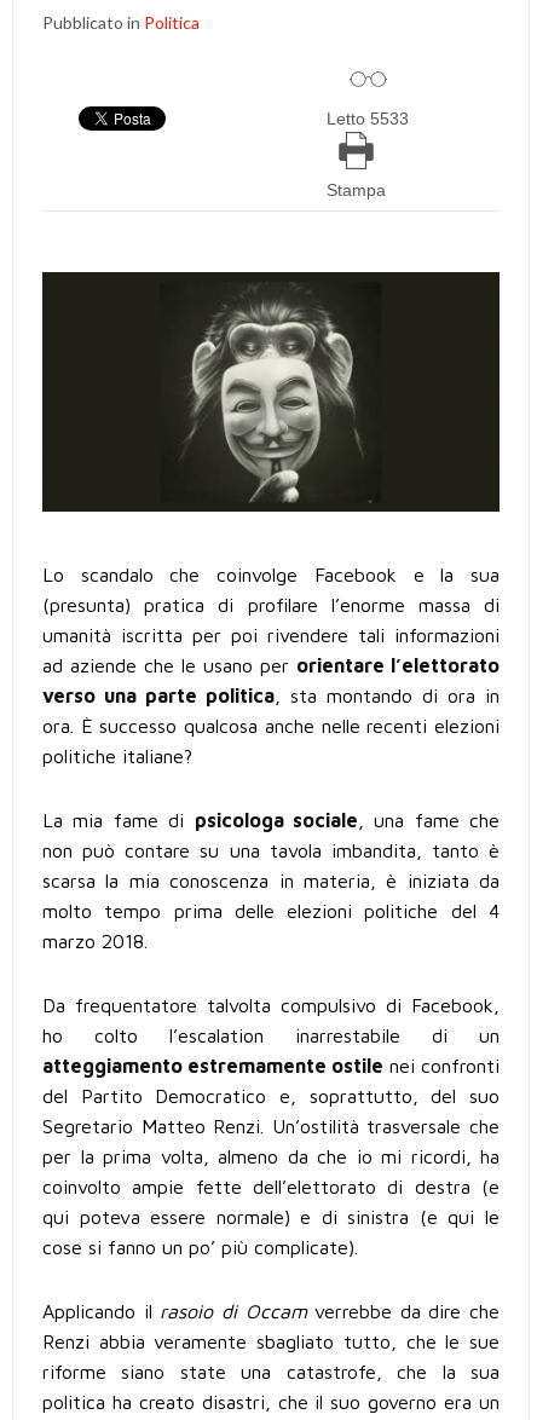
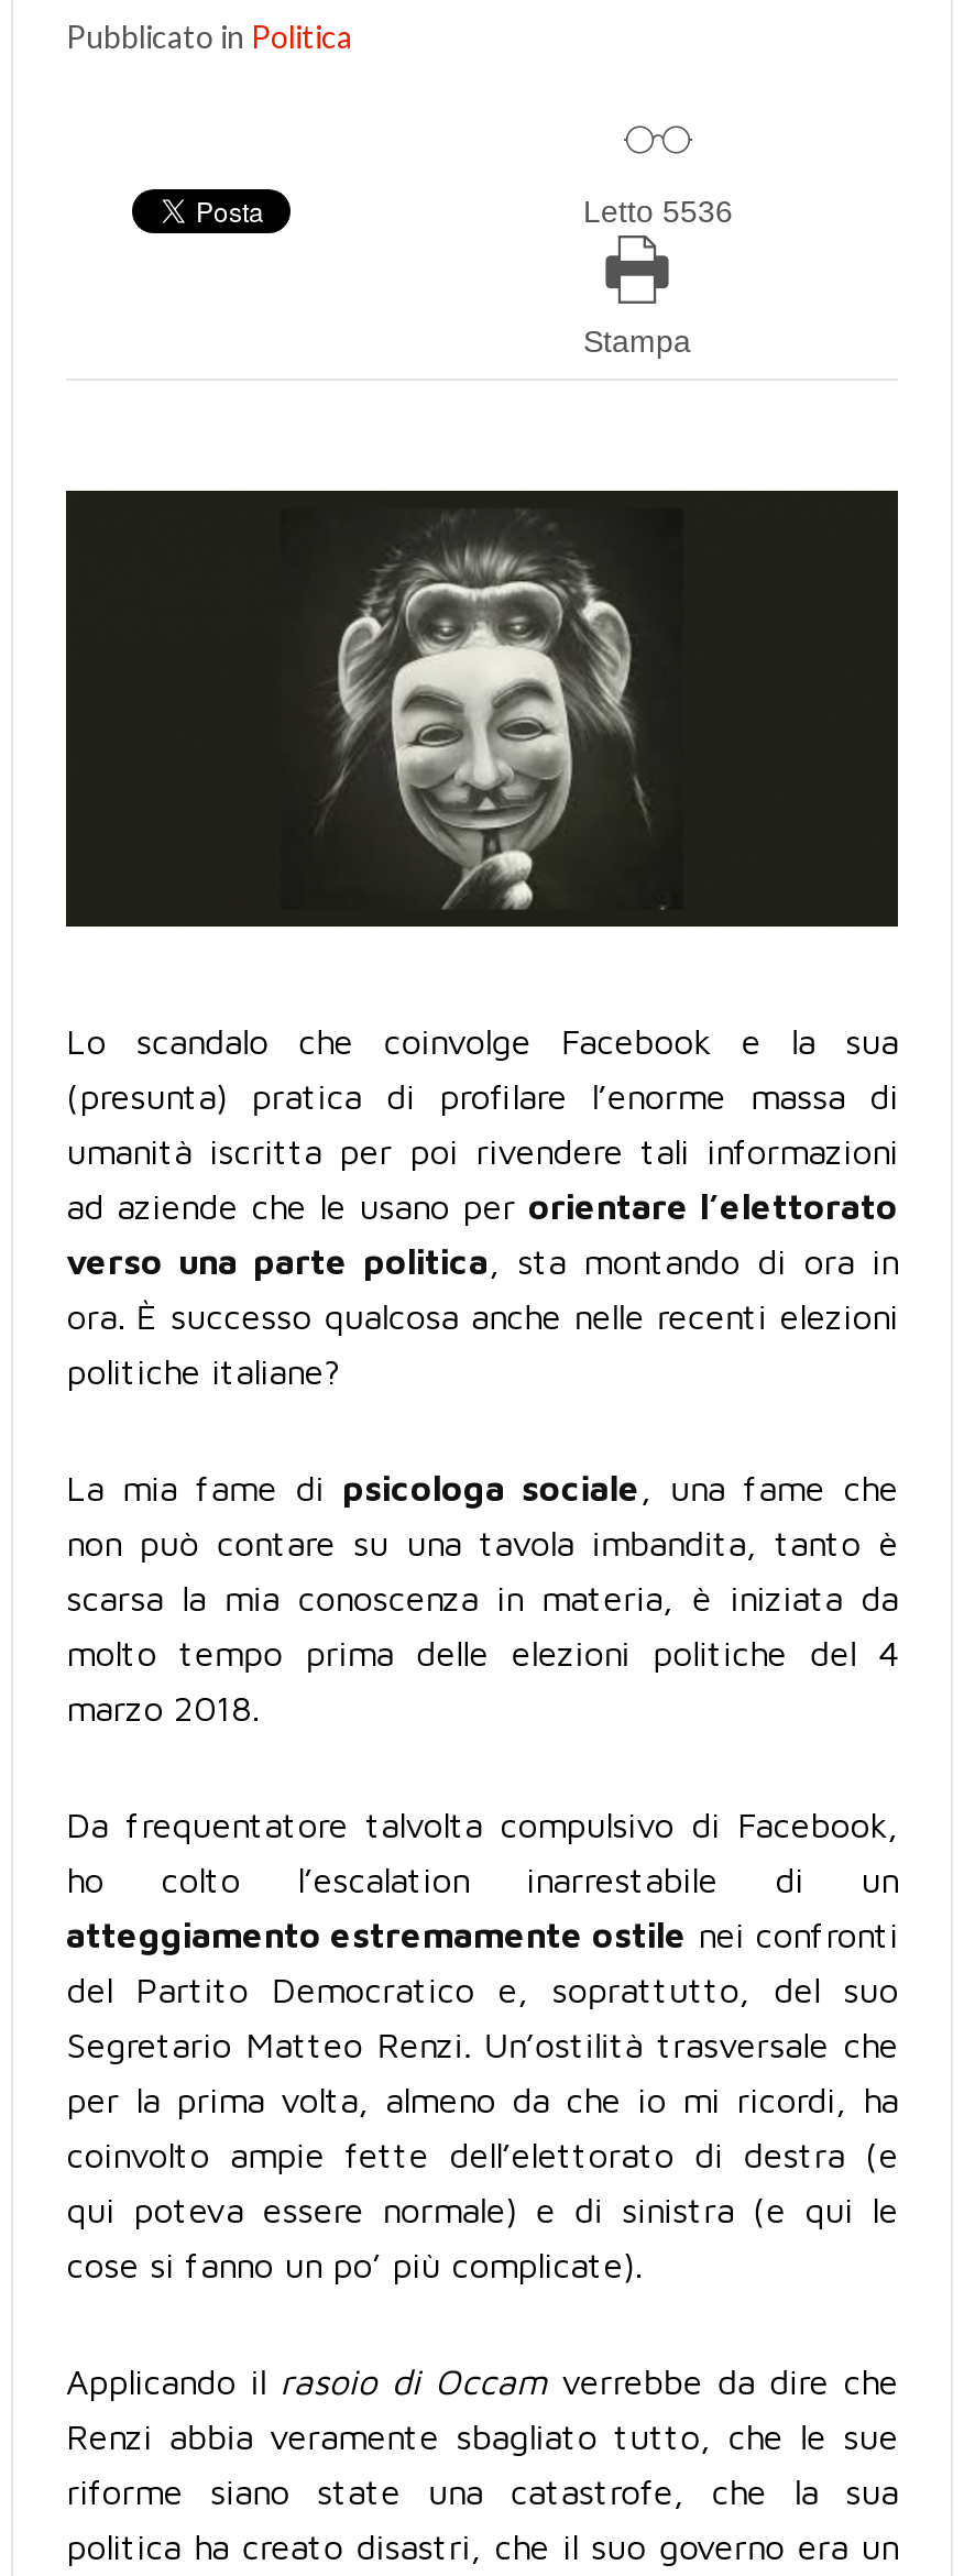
- Letto 5533
+ Letto 5536
